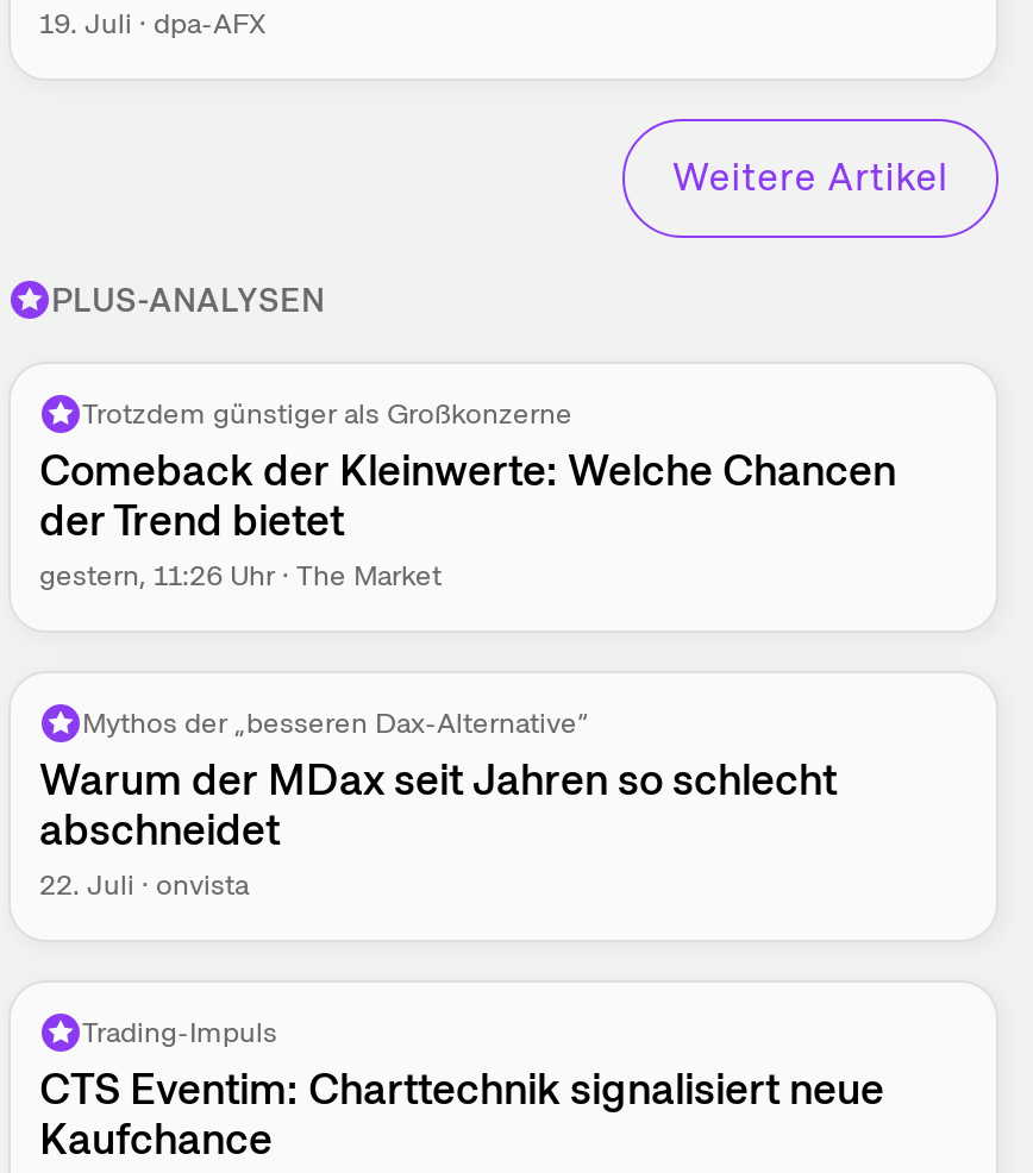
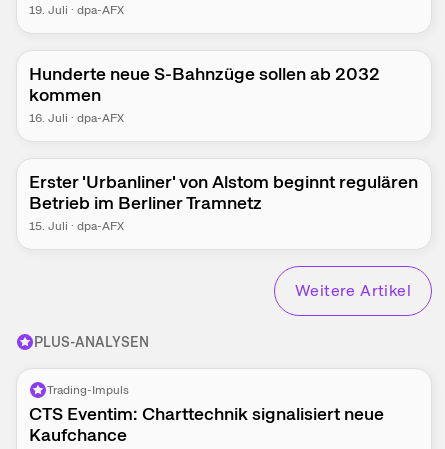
+ Hunderte neue S-Bahnzüge sollen ab 2032
+ kommen
+ 16. Juli · dpa-AFX
+ Erster 'Urbanliner' von Alstom beginnt regulären
+ Betrieb im Berliner Tramnetz
+ 15. Juli · dpa-AFX

moved down: Weitere Artikel | PLUS-ANALYSEN

- Trotzdem günstiger als Großkonzerne
- Comeback der Kleinwerte: Welche Chancen
- der Trend bietet
- gestern, 11:26 Uhr · The Market

- Mythos der „besseren Dax-Alternative“
- Warum der MDax seit Jahren so schlecht
- abschneidet
- 22. Juli · onvista
